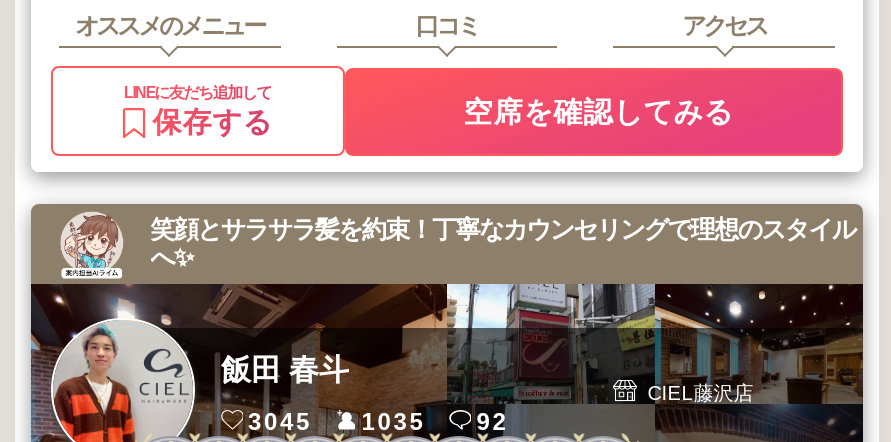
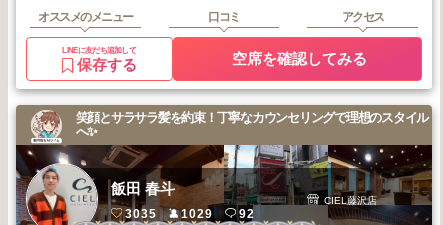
- 3045
+ 3035

- 1035
+ 1029
